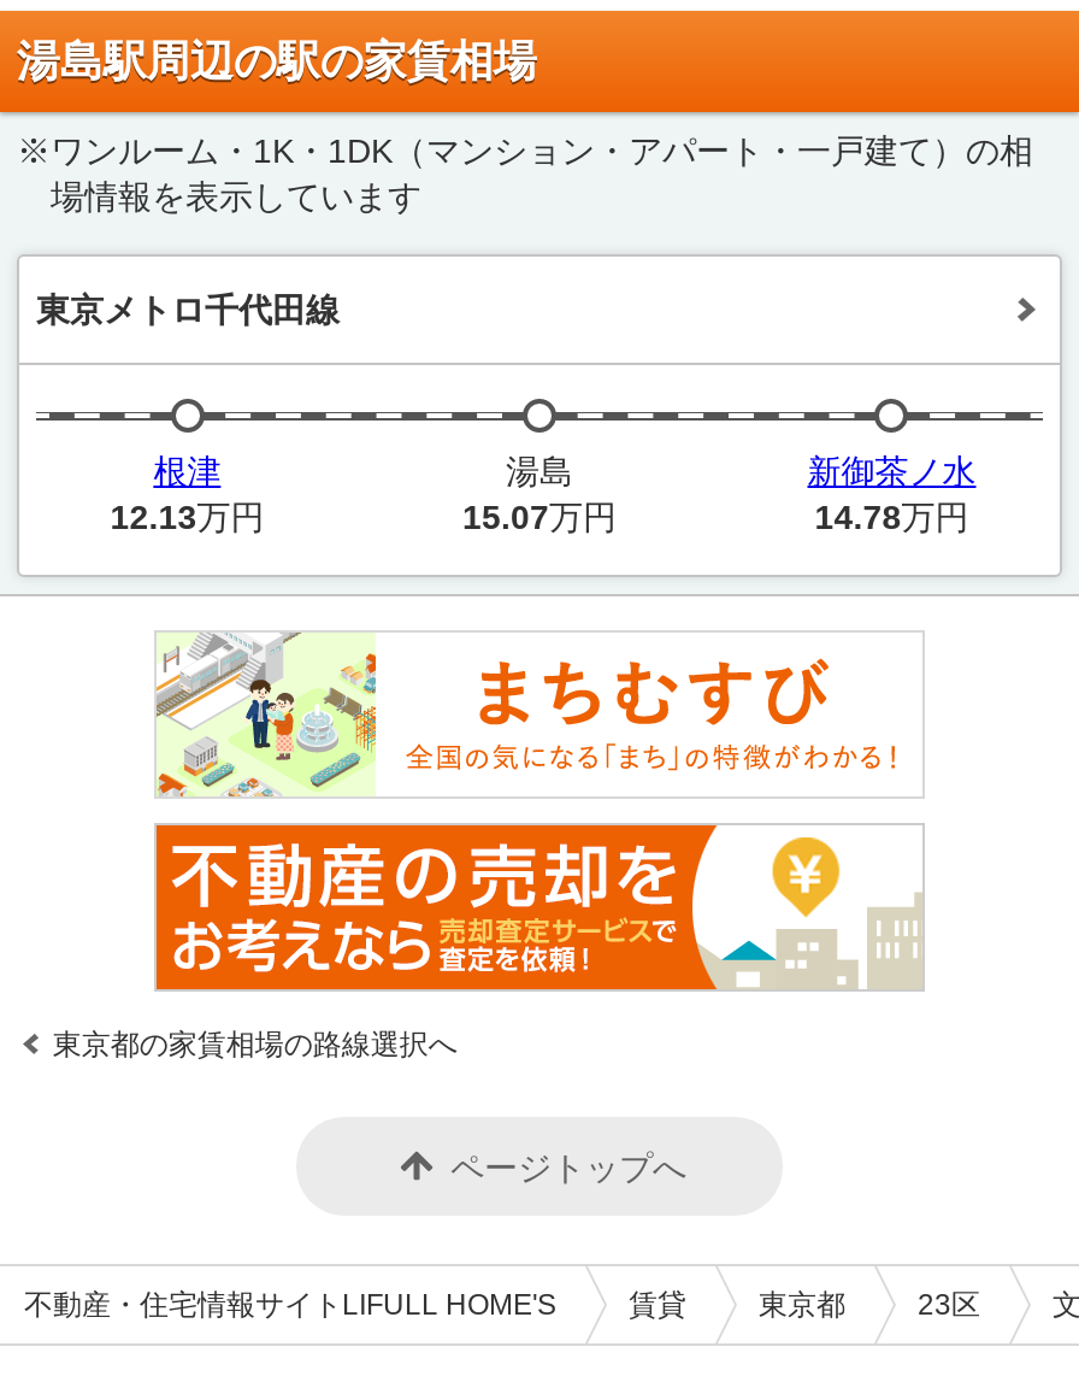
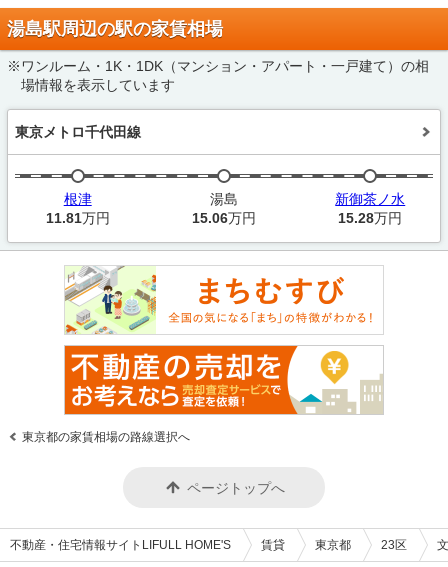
- 12.13万円
+ 11.81万円

- 15.07万円
+ 15.06万円

- 14.78万円
+ 15.28万円
